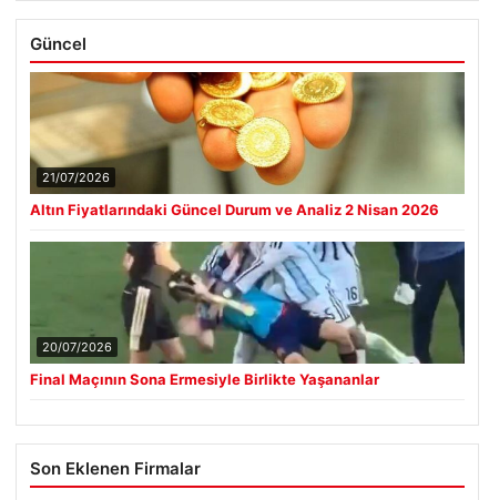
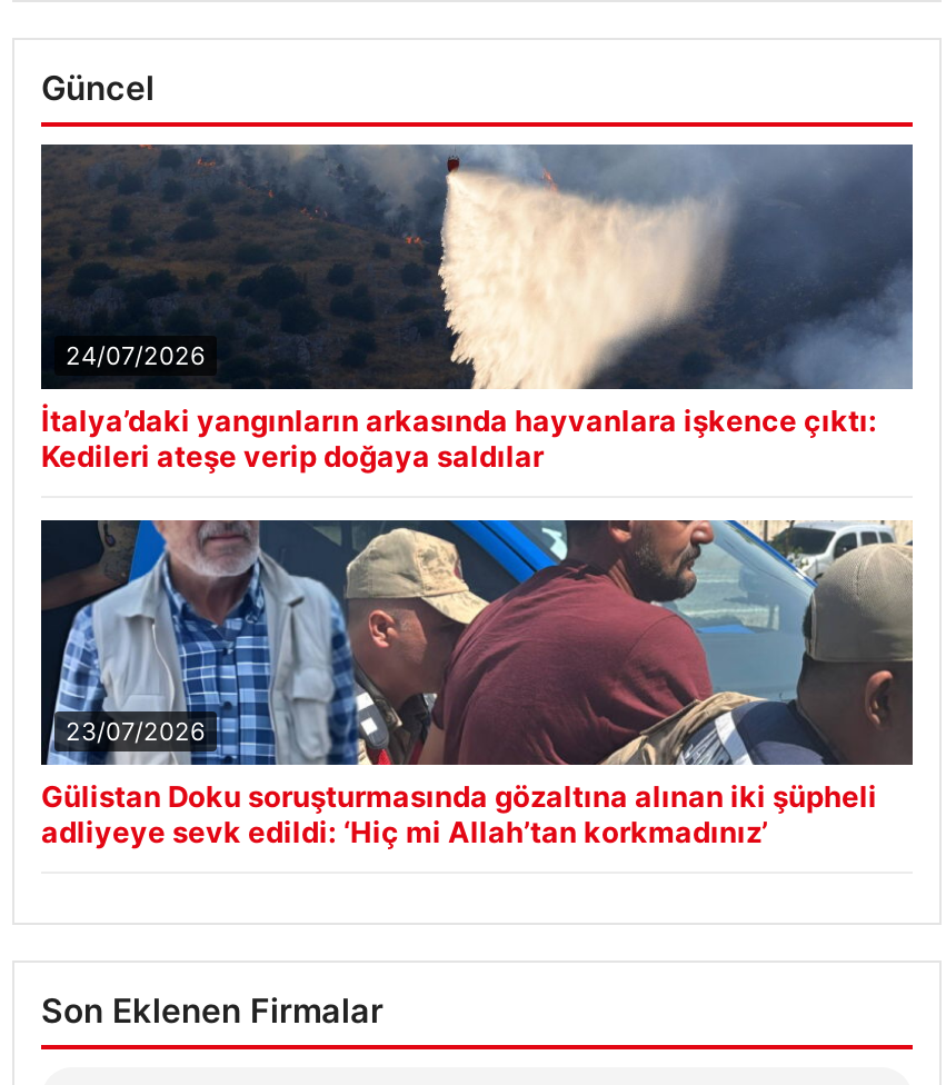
- [image]
- 21/07/2026
+ [image]
+ 24/07/2026

- Altın Fiyatlarındaki Güncel Durum ve Analiz 2 Nisan 2026
+ İtalya’daki yangınların arkasında hayvanlara işkence çıktı:
+ Kedileri ateşe verip doğaya saldılar

- [image]
- 20/07/2026
+ [image]
+ 23/07/2026

- Final Maçının Sona Ermesiyle Birlikte Yaşananlar
+ Gülistan Doku soruşturmasında gözaltına alınan iki şüpheli
+ adliyeye sevk edildi: ‘Hiç mi Allah’tan korkmadınız’
